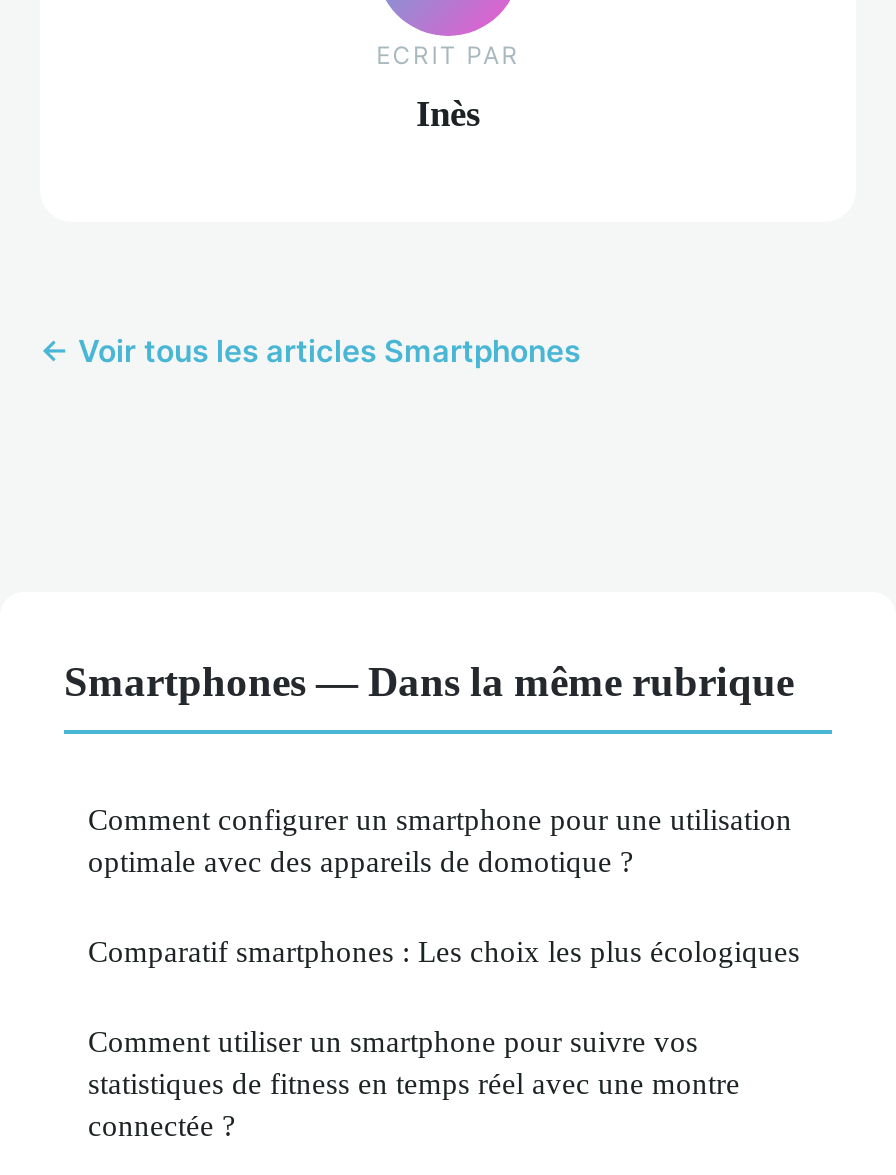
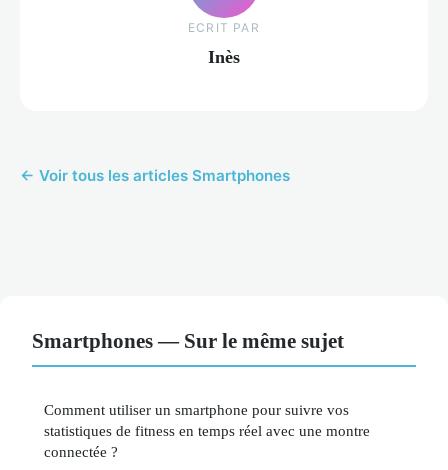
- Smartphones — Dans la même rubrique
- Comment configurer un smartphone pour une utilisation
- optimale avec des appareils de domotique ?
- Comparatif smartphones : Les choix les plus écologiques
+ Smartphones — Sur le même sujet
